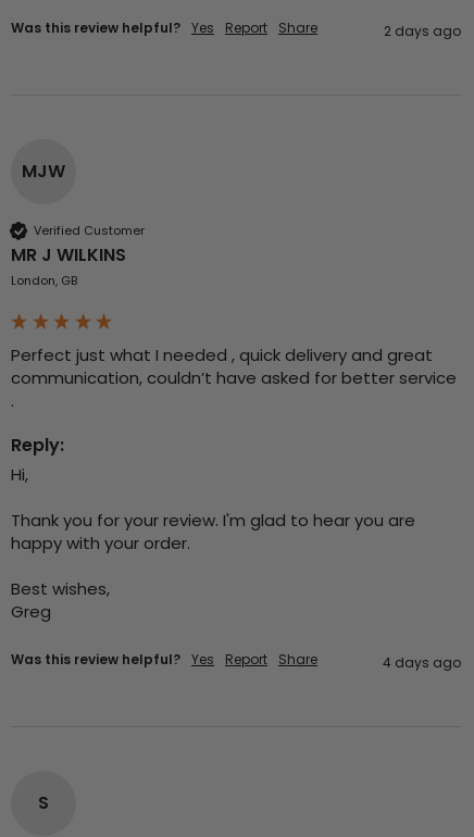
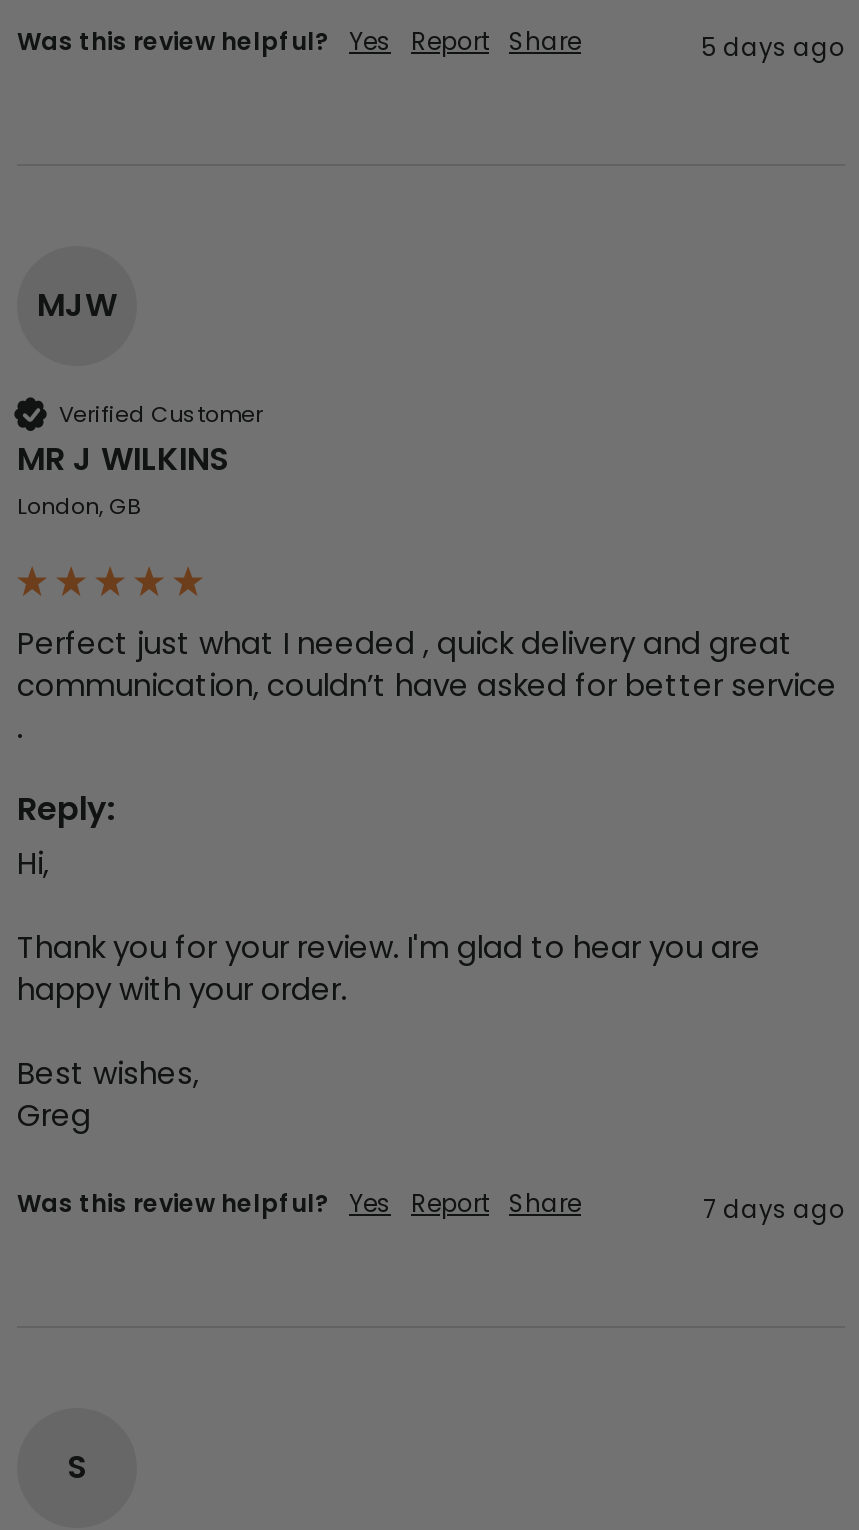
- 2 days ago
+ 5 days ago

- 4 days ago
+ 7 days ago
